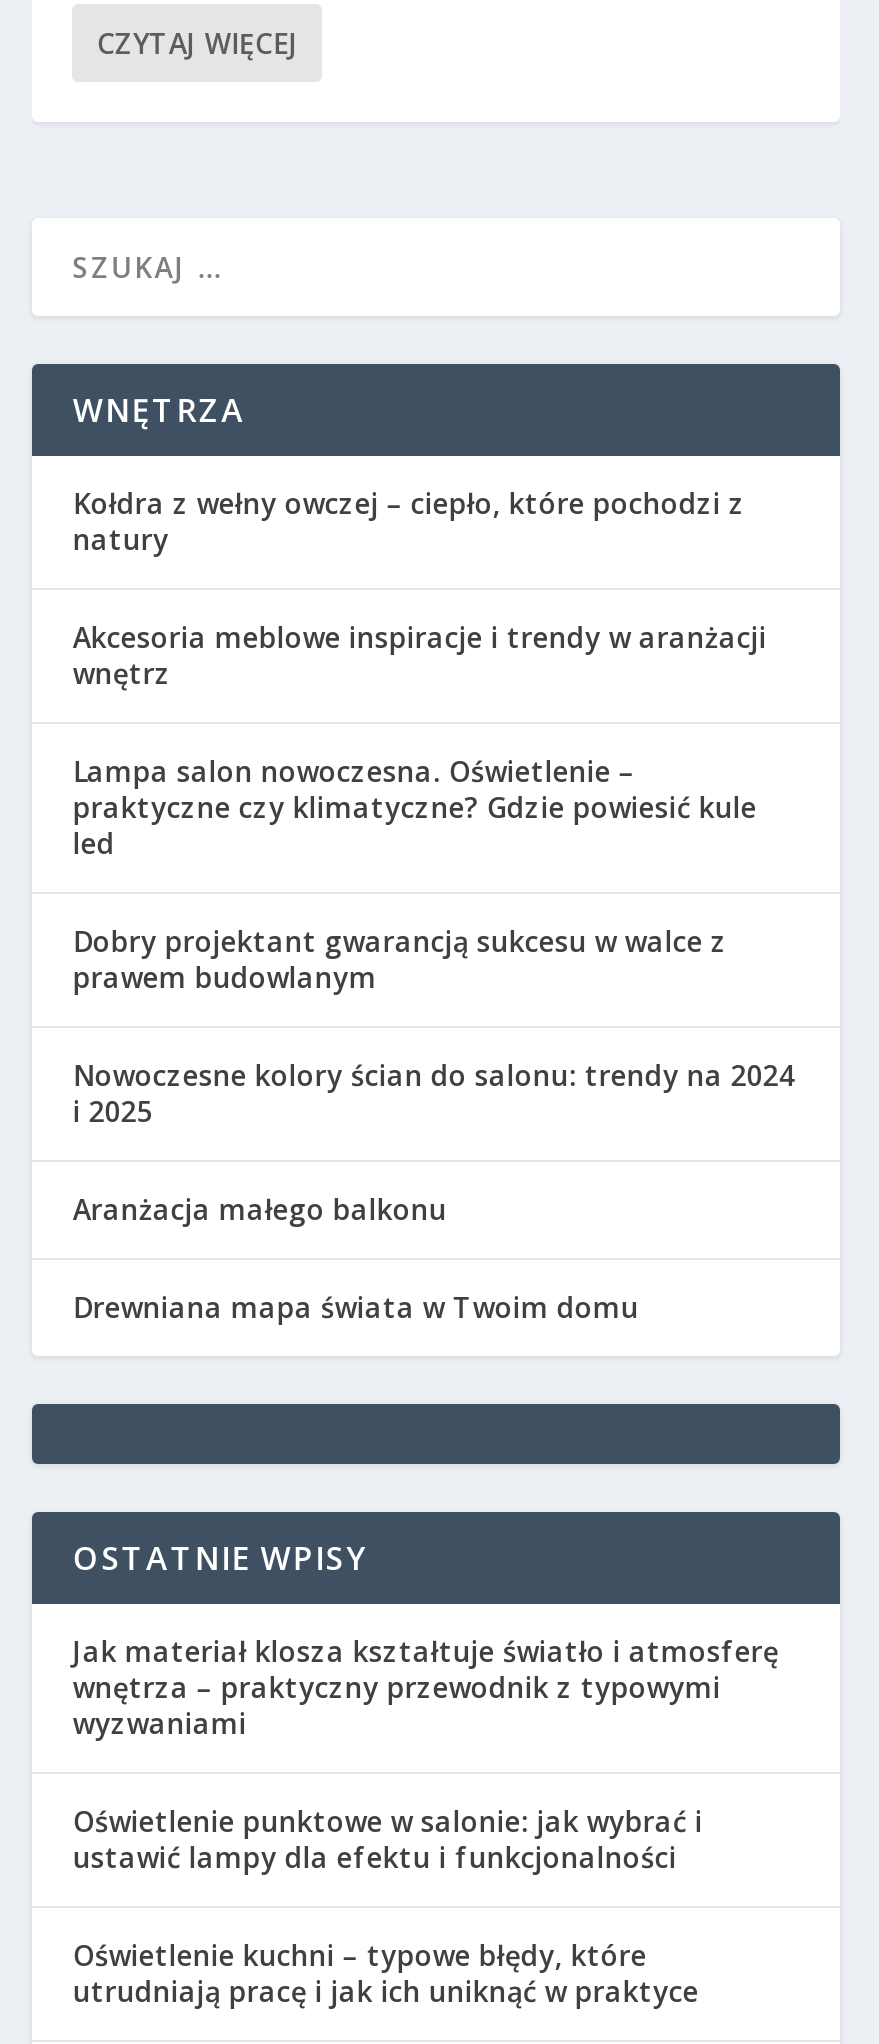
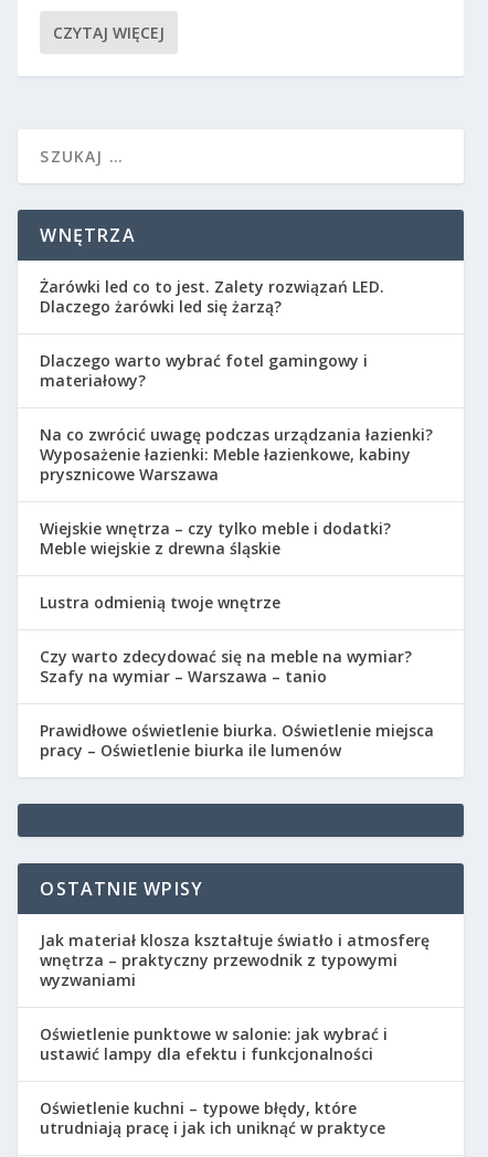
- Kołdra z wełny owczej – ciepło, które pochodzi z
- natury
+ Żarówki led co to jest. Zalety rozwiązań LED.
+ Dlaczego żarówki led się żarzą?

- Akcesoria meblowe inspiracje i trendy w aranżacji
- wnętrz
+ Dlaczego warto wybrać fotel gamingowy i
+ materiałowy?

- Lampa salon nowoczesna. Oświetlenie –
- praktyczne czy klimatyczne? Gdzie powiesić kule
- led
+ Na co zwrócić uwagę podczas urządzania łazienki?
+ Wyposażenie łazienki: Meble łazienkowe, kabiny
+ prysznicowe Warszawa

- Dobry projektant gwarancją sukcesu w walce z
- prawem budowlanym
+ Wiejskie wnętrza – czy tylko meble i dodatki?
+ Meble wiejskie z drewna śląskie

- Nowoczesne kolory ścian do salonu: trendy na 2024
- i 2025
+ Lustra odmienią twoje wnętrze

- Aranżacja małego balkonu
+ Czy warto zdecydować się na meble na wymiar?
+ Szafy na wymiar – Warszawa – tanio

- Drewniana mapa świata w Twoim domu
+ Prawidłowe oświetlenie biurka. Oświetlenie miejsca
+ pracy – Oświetlenie biurka ile lumenów
